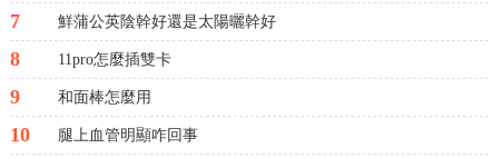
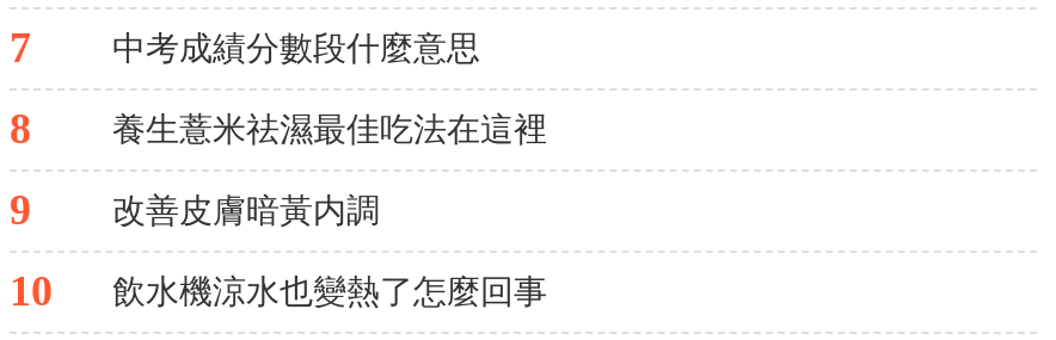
- 鮮蒲公英陰幹好還是太陽曬幹好
+ 中考成績分數段什麼意思

- 11pro怎麼插雙卡
+ 養生薏米祛濕最佳吃法在這裡

- 和面棒怎麼用
+ 改善皮膚暗黃内調

- 腿上血管明顯咋回事
+ 飲水機涼水也變熱了怎麼回事
